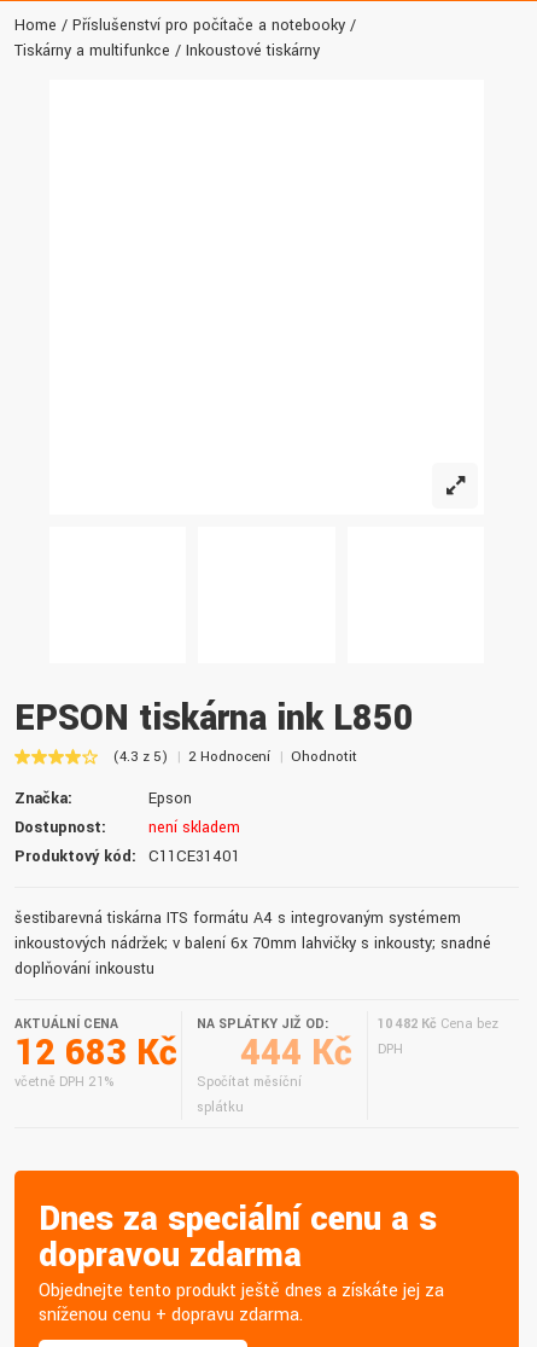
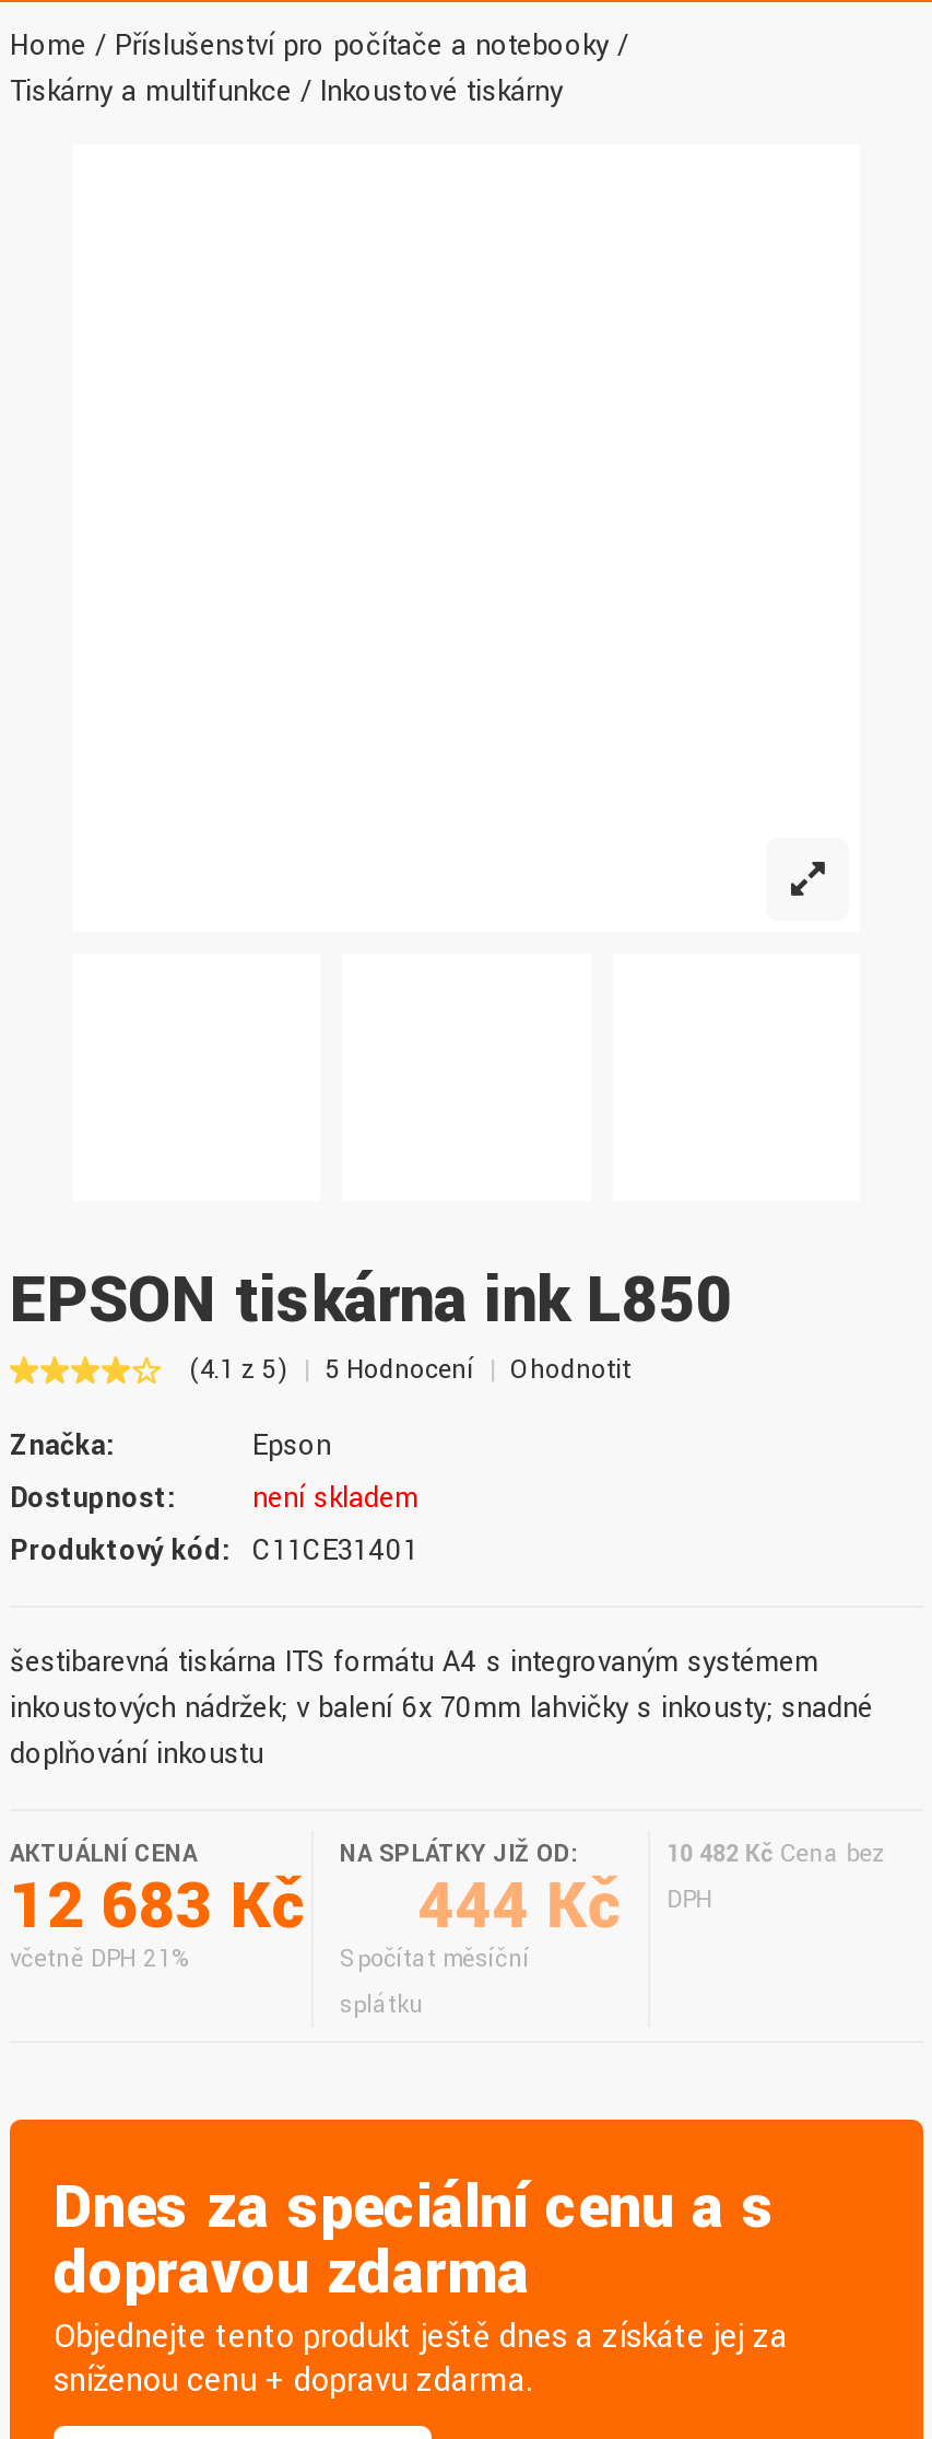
- (4.3 z 5)
+ (4.1 z 5)

- 2 Hodnocení
+ 5 Hodnocení
